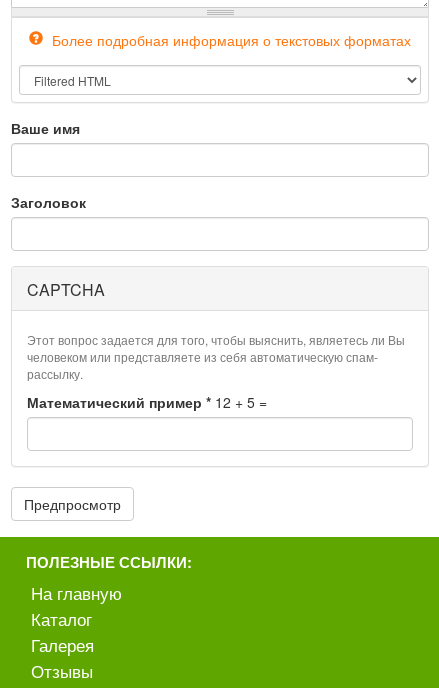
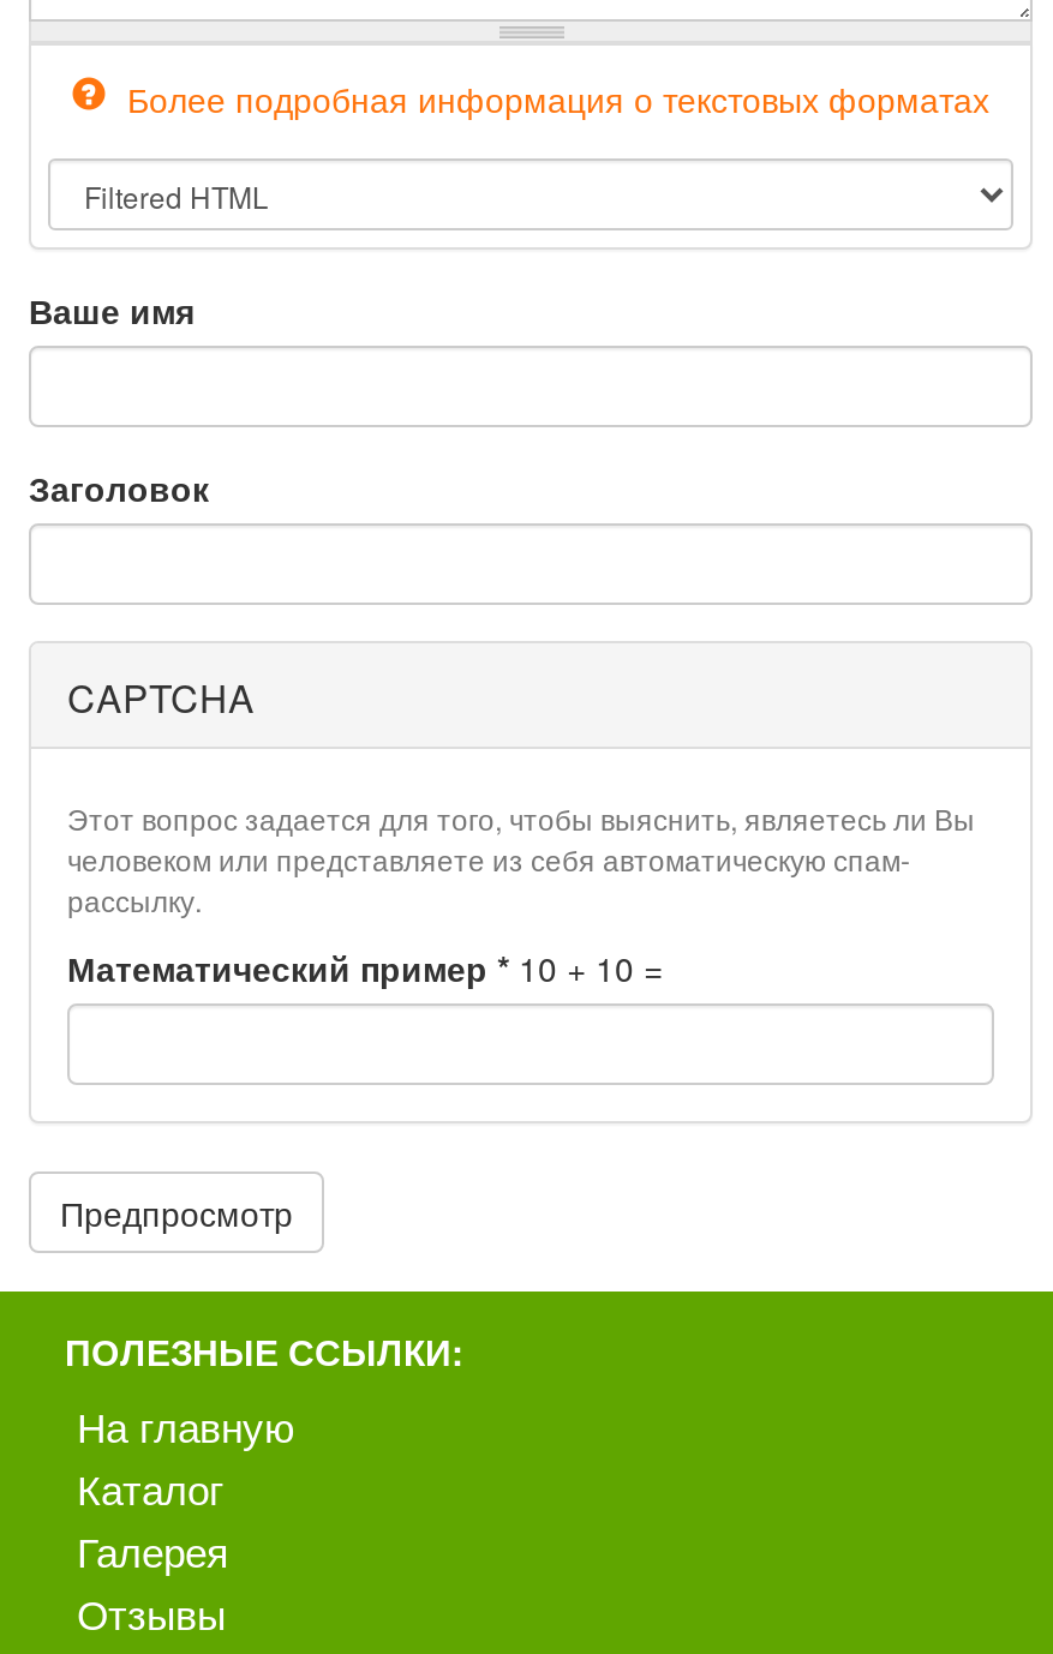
- Математический пример * 12 + 5 =
+ Математический пример * 10 + 10 =
